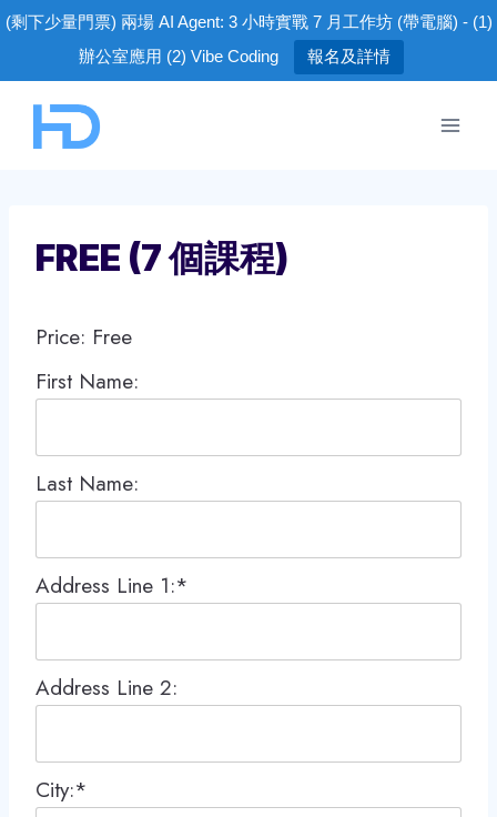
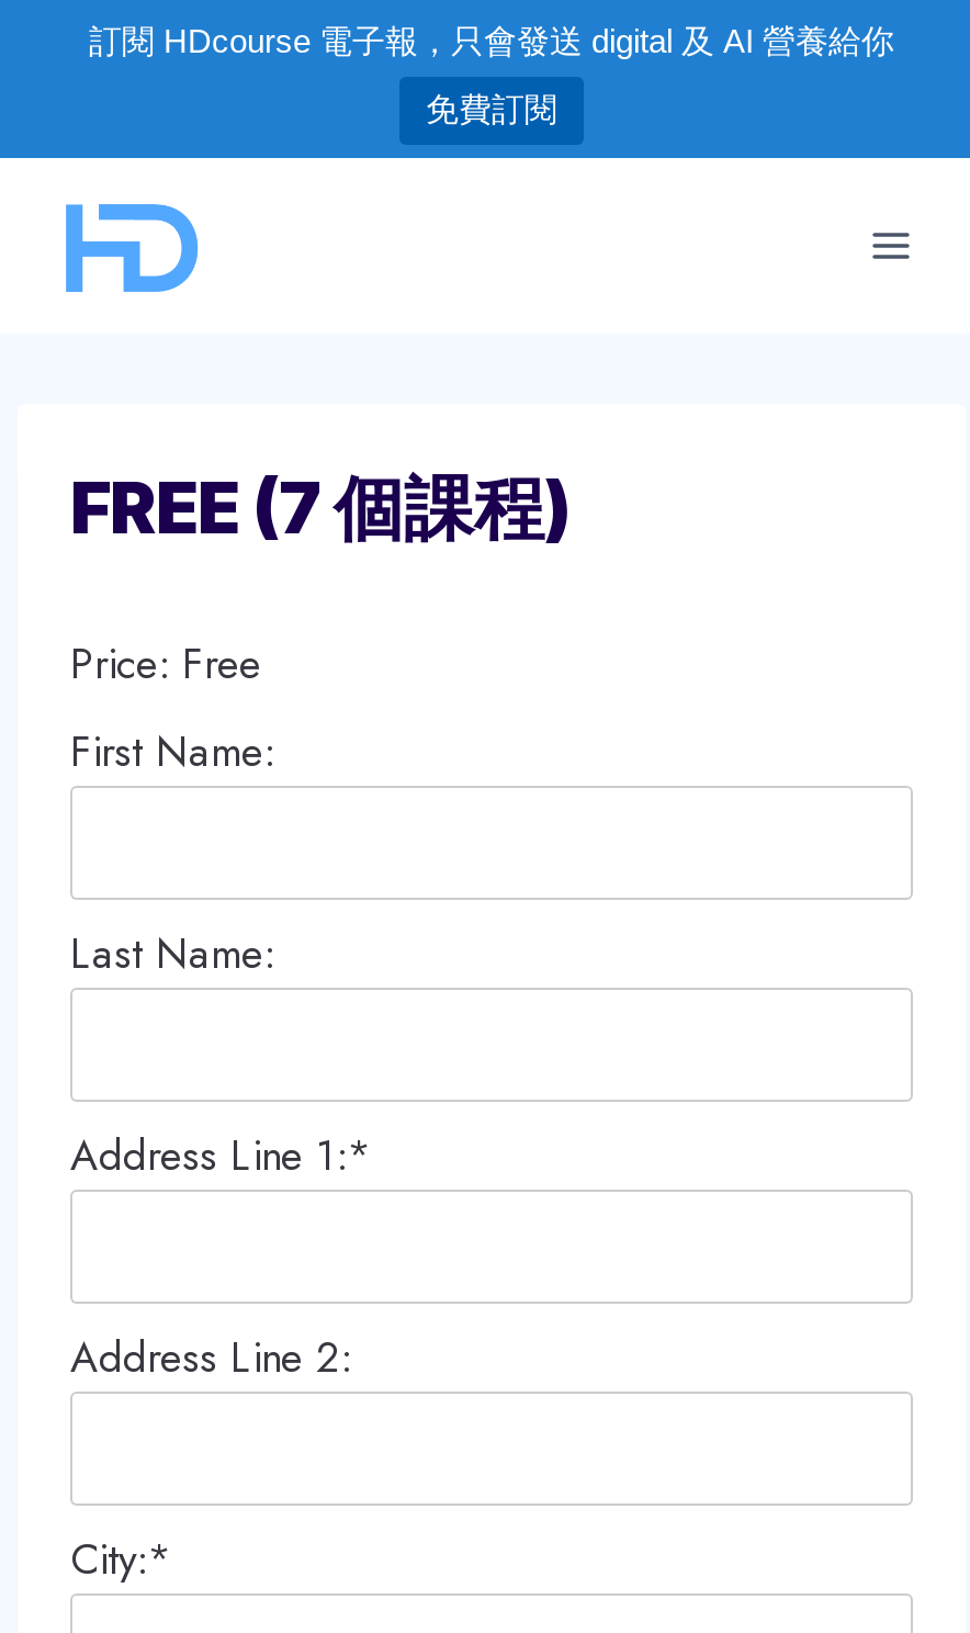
- (剩下少量門票) 兩場 AI Agent: 3 小時實戰 7 月工作坊 (帶電腦) - (1)
+ 訂閱 HDcourse 電子報，只會發送 digital 及 AI 營養給你

- 辦公室應用 (2) Vibe Coding
- 報名及詳情
+ 免費訂閱
